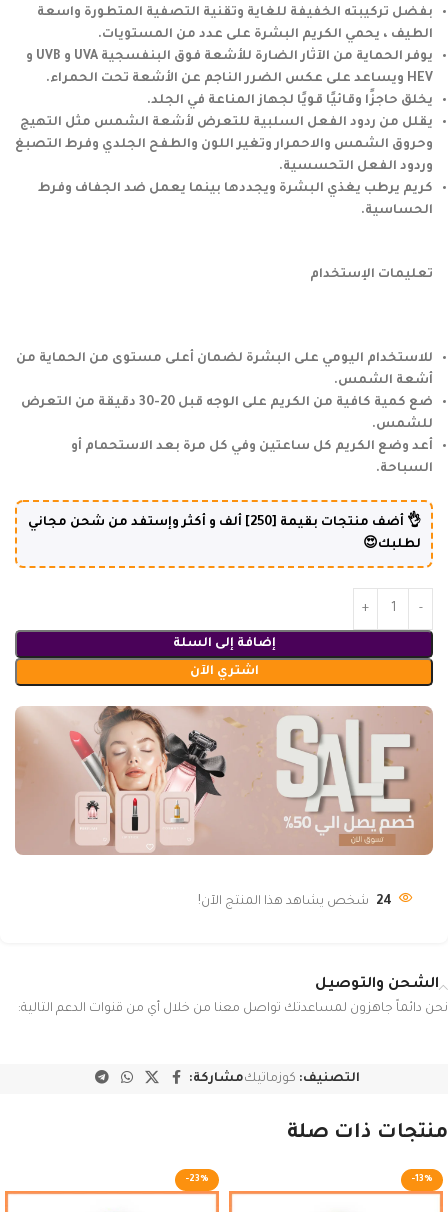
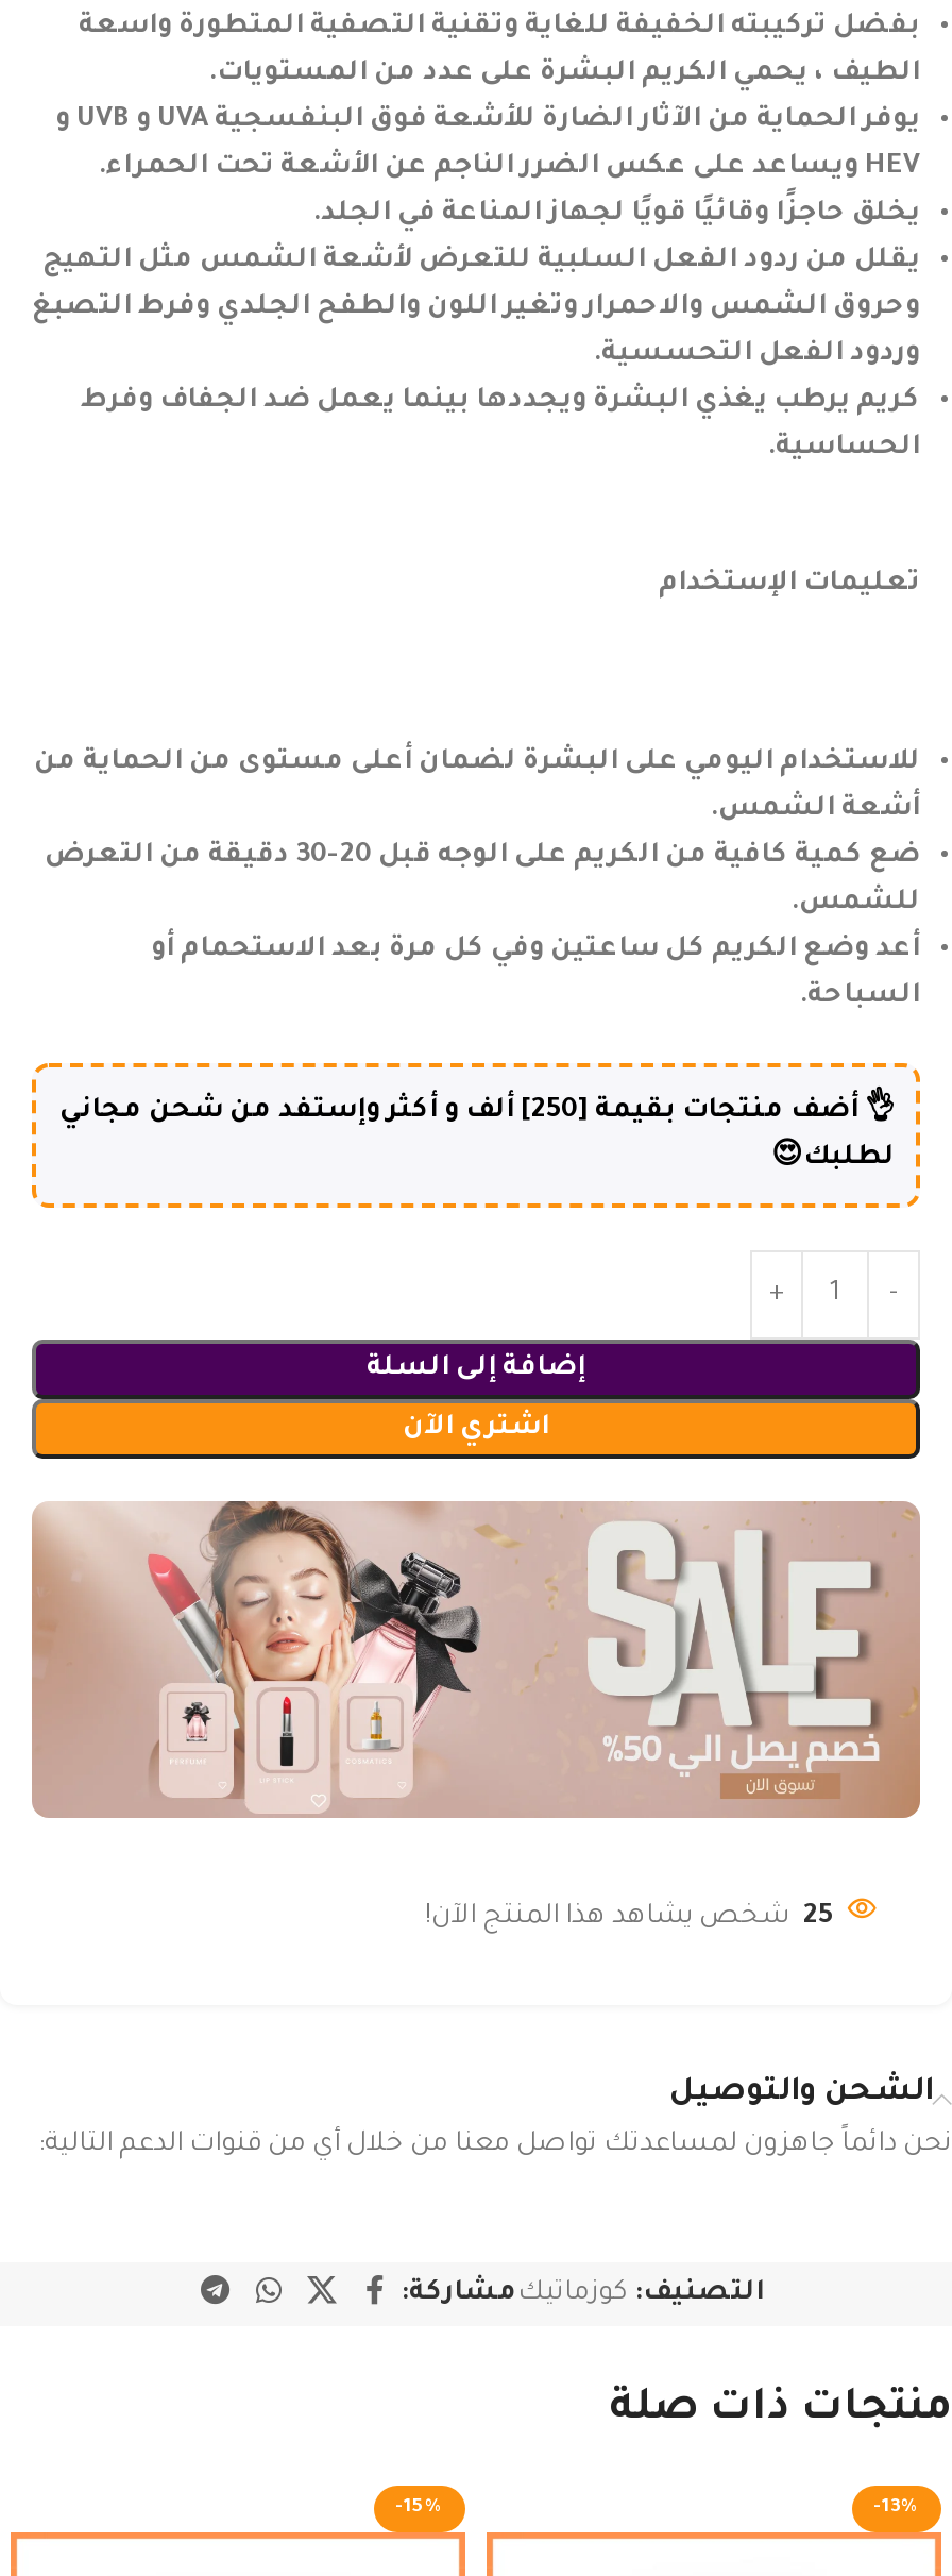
- 24 شخص يشاهد هذا المنتج الآن!
+ 25 شخص يشاهد هذا المنتج الآن!

- -23%
+ -15%
